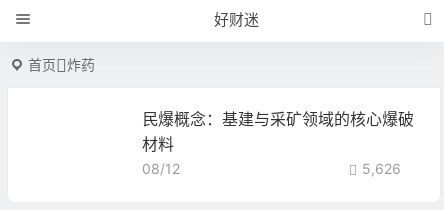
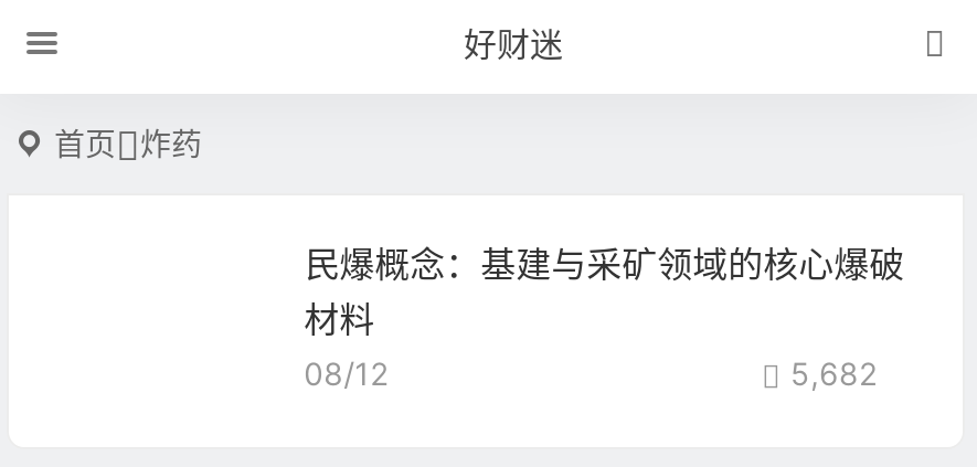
- 5,626
+ 5,682
